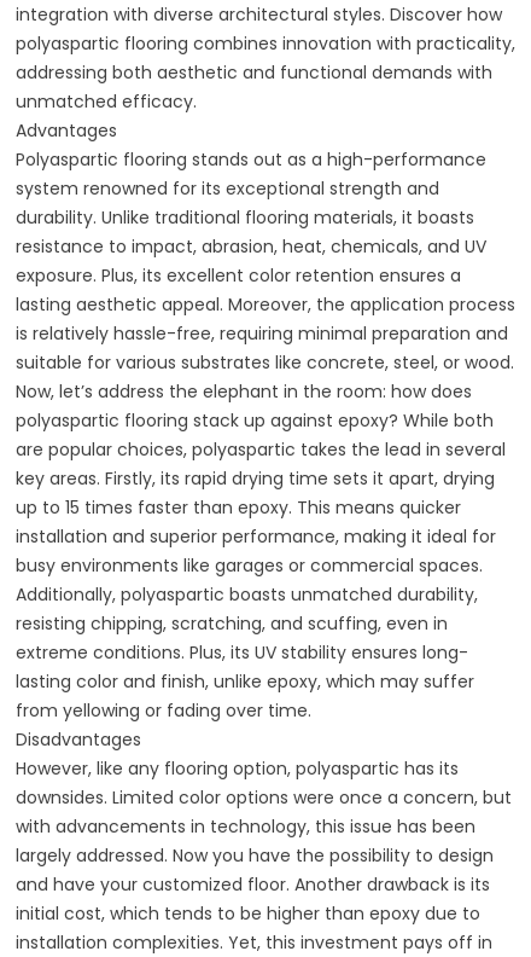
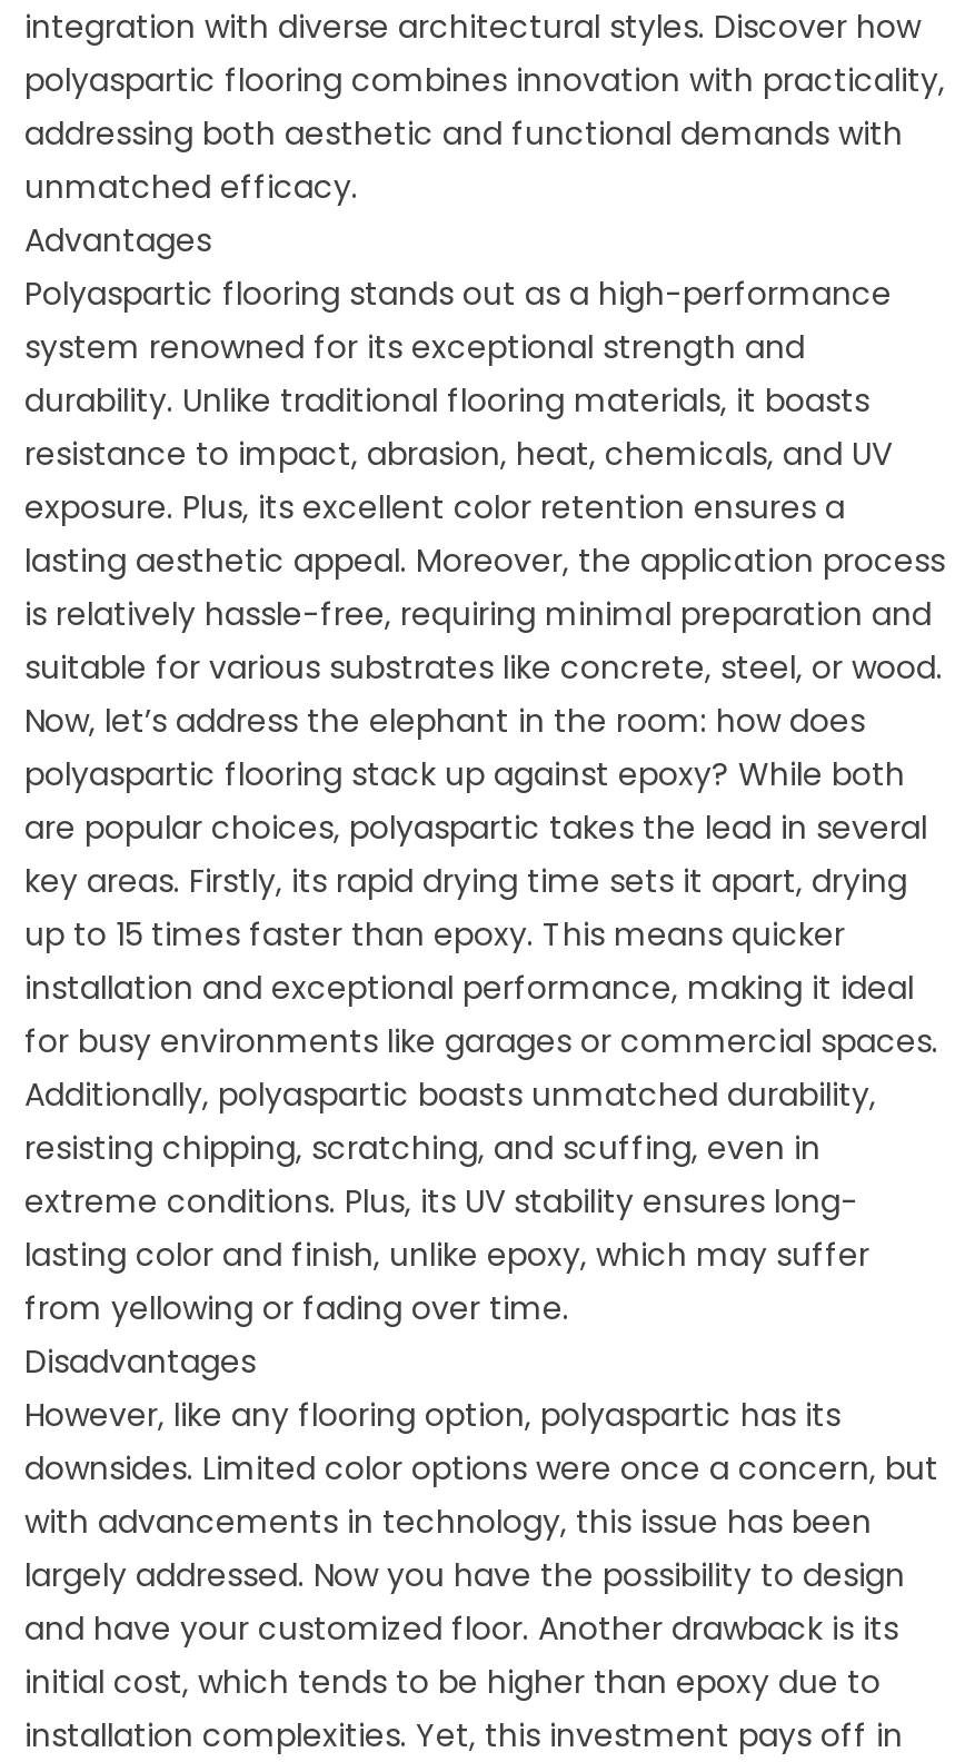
- installation and superior performance, making it ideal for
- busy environments like garages or commercial spaces.
+ installation and exceptional performance, making it ideal
+ for busy environments like garages or commercial spaces.
